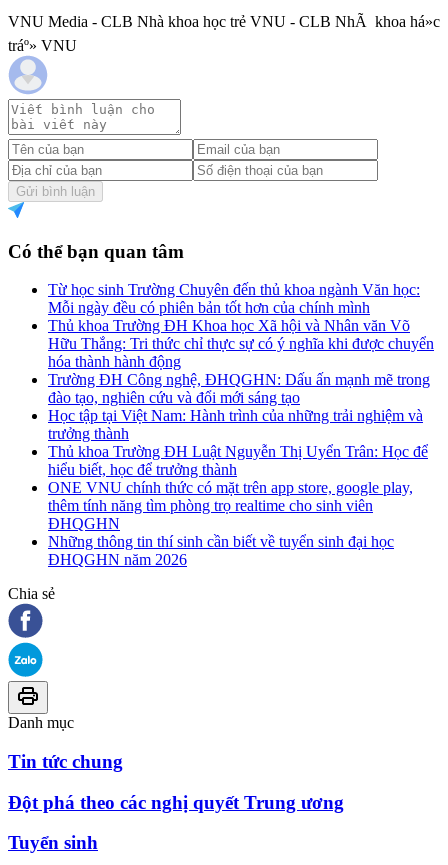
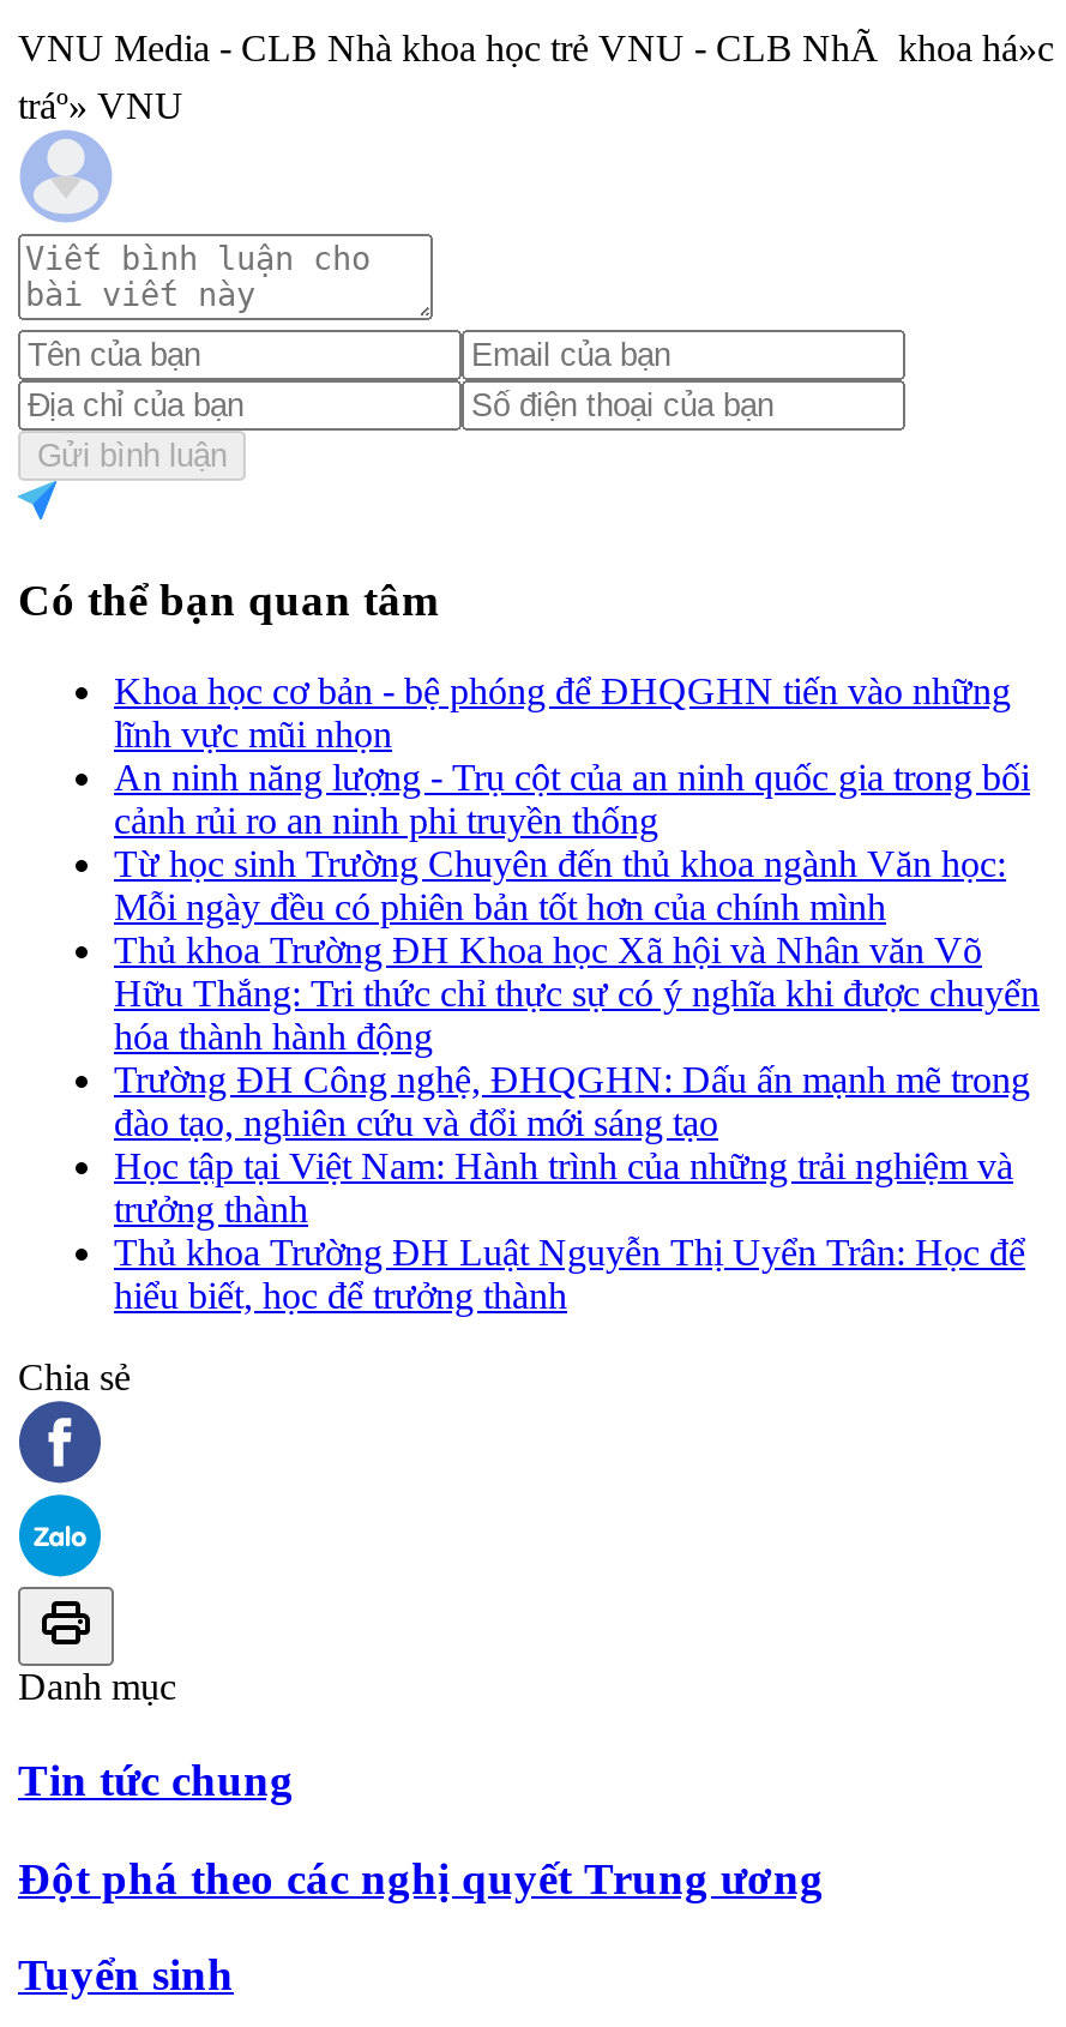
+ Khoa học cơ bản - bệ phóng để ĐHQGHN tiến vào những
+ lĩnh vực mũi nhọn
+ An ninh năng lượng - Trụ cột của an ninh quốc gia trong bối
+ cảnh rủi ro an ninh phi truyền thống

moved down: Từ học sinh Trường Chuyên đến thủ khoa ngành Văn học: | Mỗi ngày đều có phiên bản tốt hơn của chính mình | Thủ khoa Trường ĐH Khoa học Xã hội và Nhân văn Võ | ... | Thủ khoa Trường ĐH Luật Nguyễn Thị Uyển Trân: Học để | hiểu biết, học để trưởng thành

- ONE VNU chính thức có mặt trên app store, google play,
- thêm tính năng tìm phòng trọ realtime cho sinh viên
- ĐHQGHN
- Những thông tin thí sinh cần biết về tuyển sinh đại học
- ĐHQGHN năm 2026
